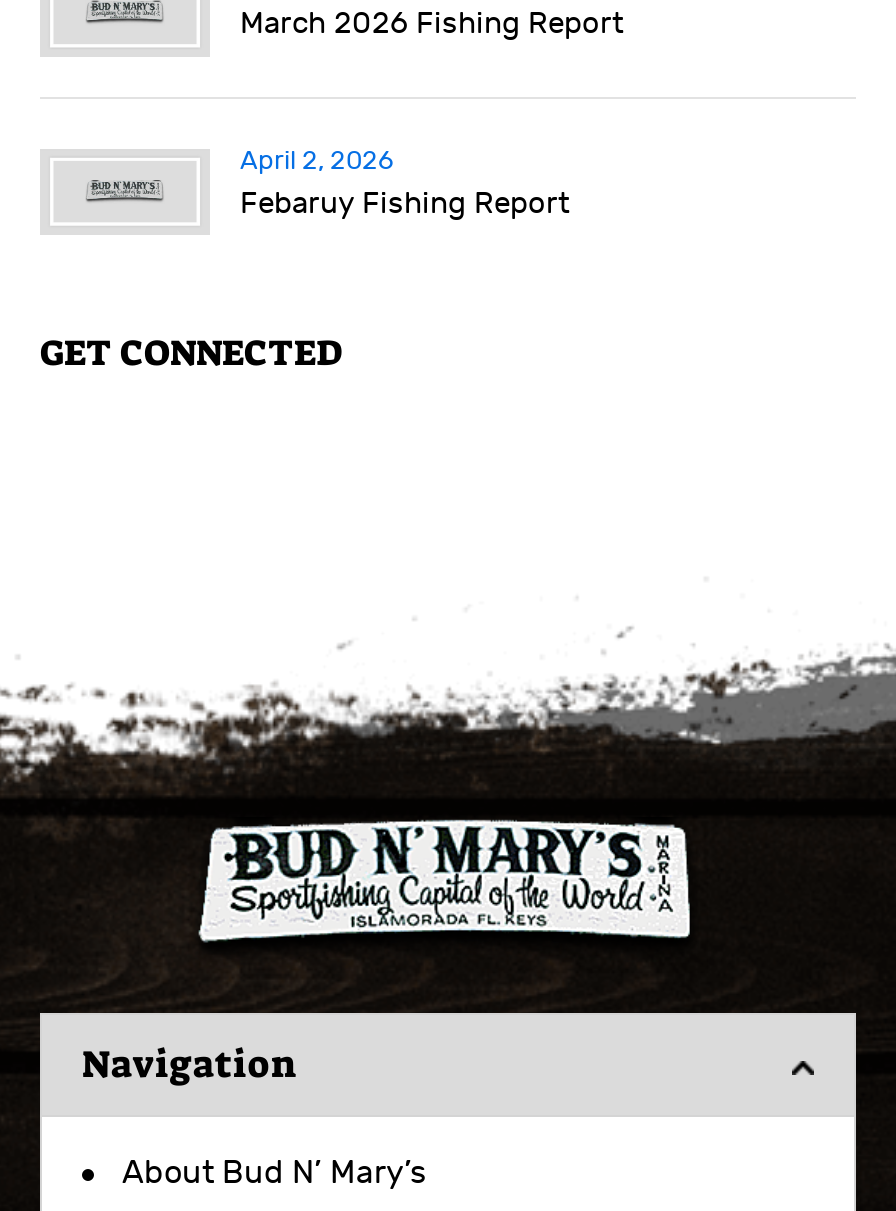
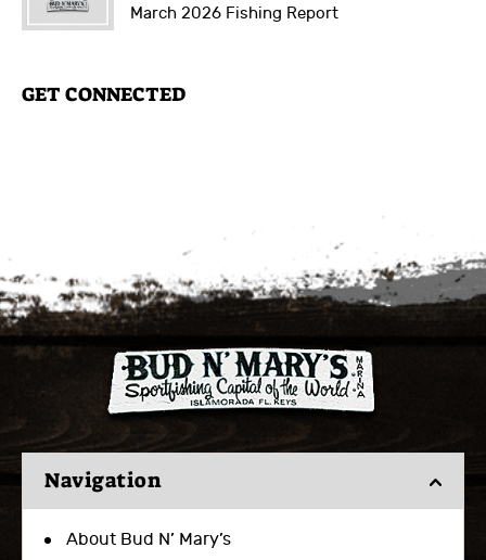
- April 2, 2026
- Febaruy Fishing Report
